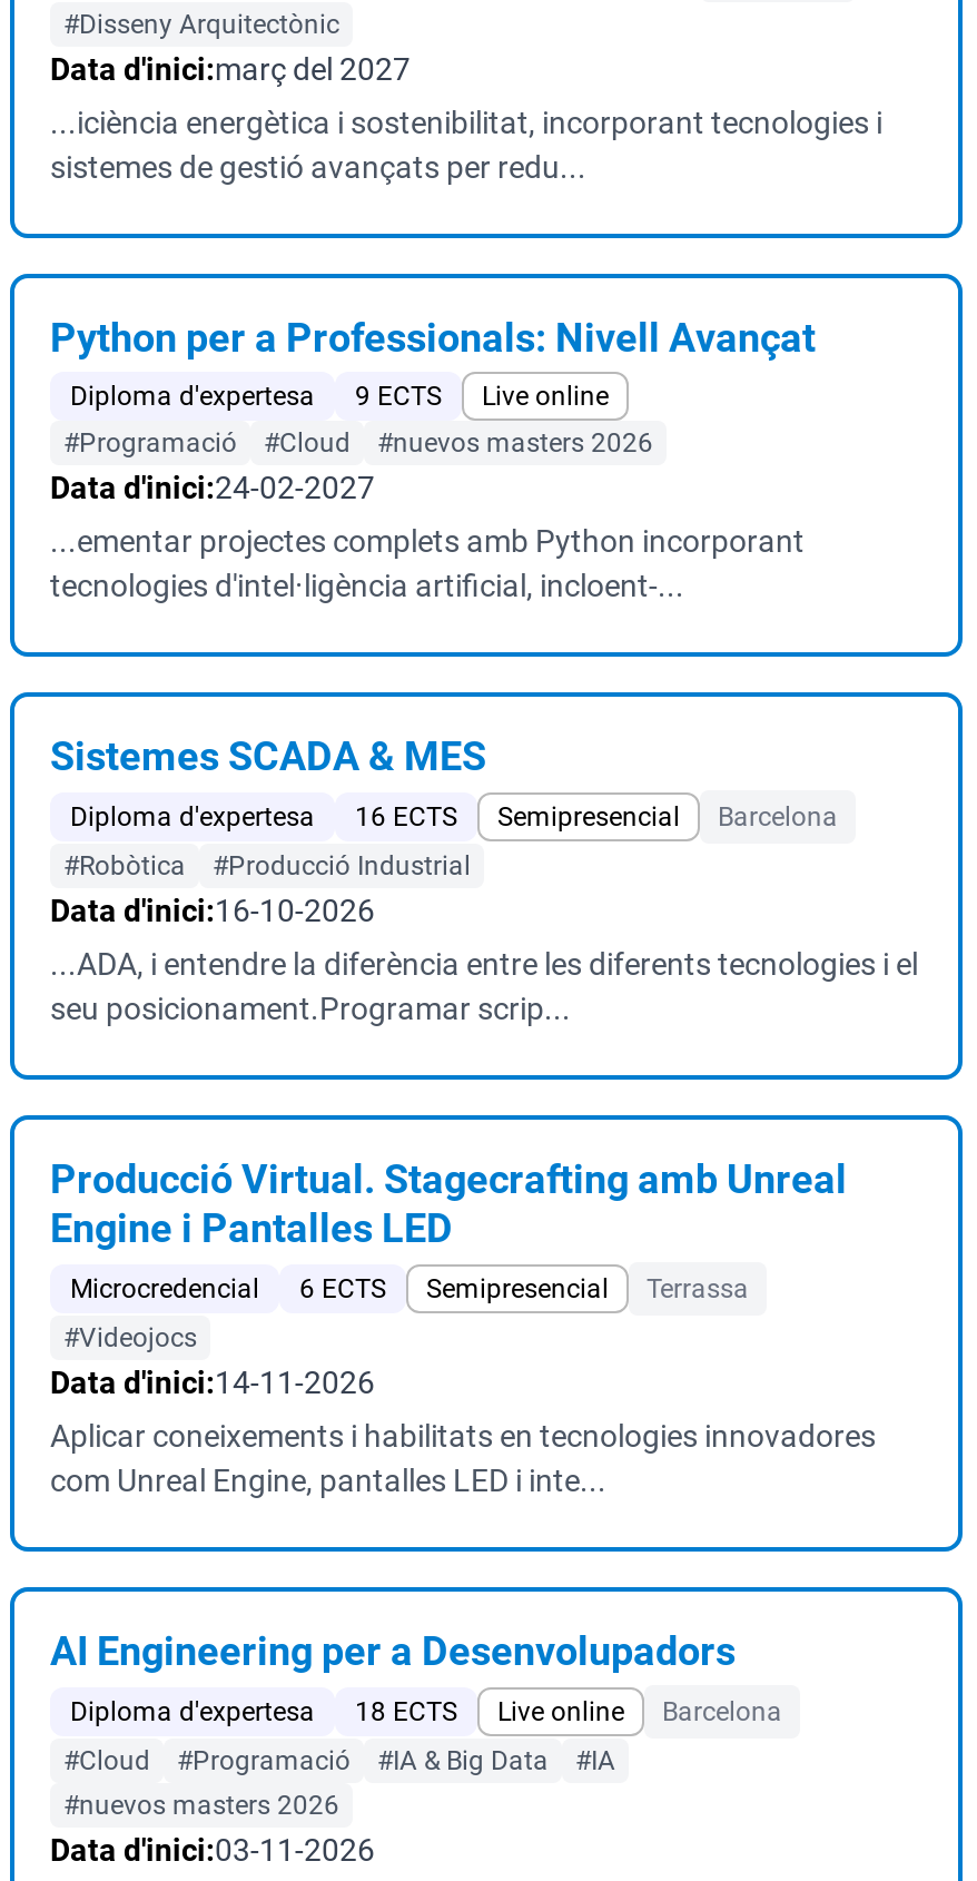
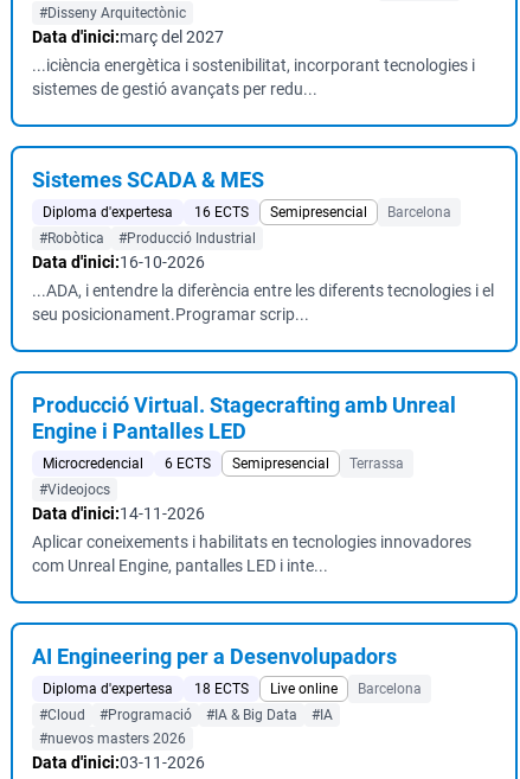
- Python per a Professionals: Nivell Avançat
- Diploma d'expertesa
- 9 ECTS
- Live online
- #Programació
- #Cloud
- #nuevos masters 2026
- Data d'inici:24-02-2027
- ...ementar projectes complets amb Python incorporant
- tecnologies d'intel·ligència artificial, incloent-...
